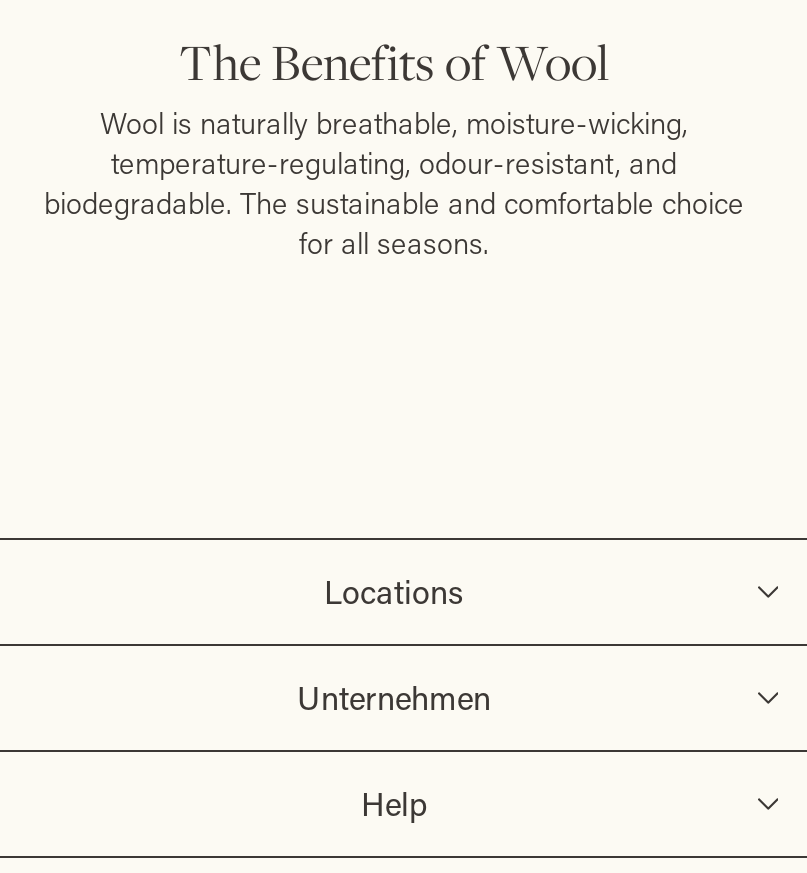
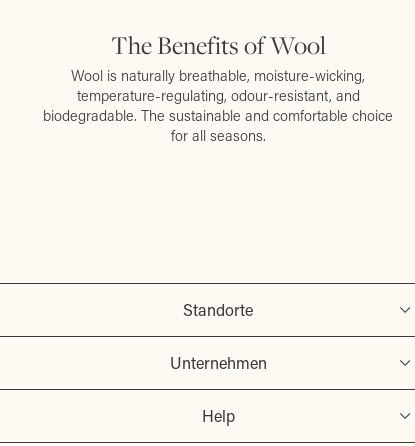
- Locations
+ Standorte
